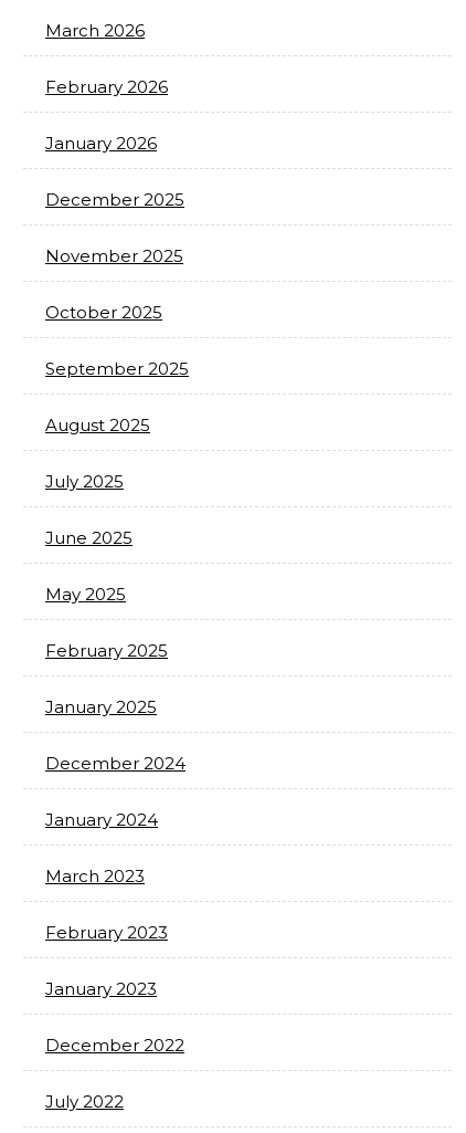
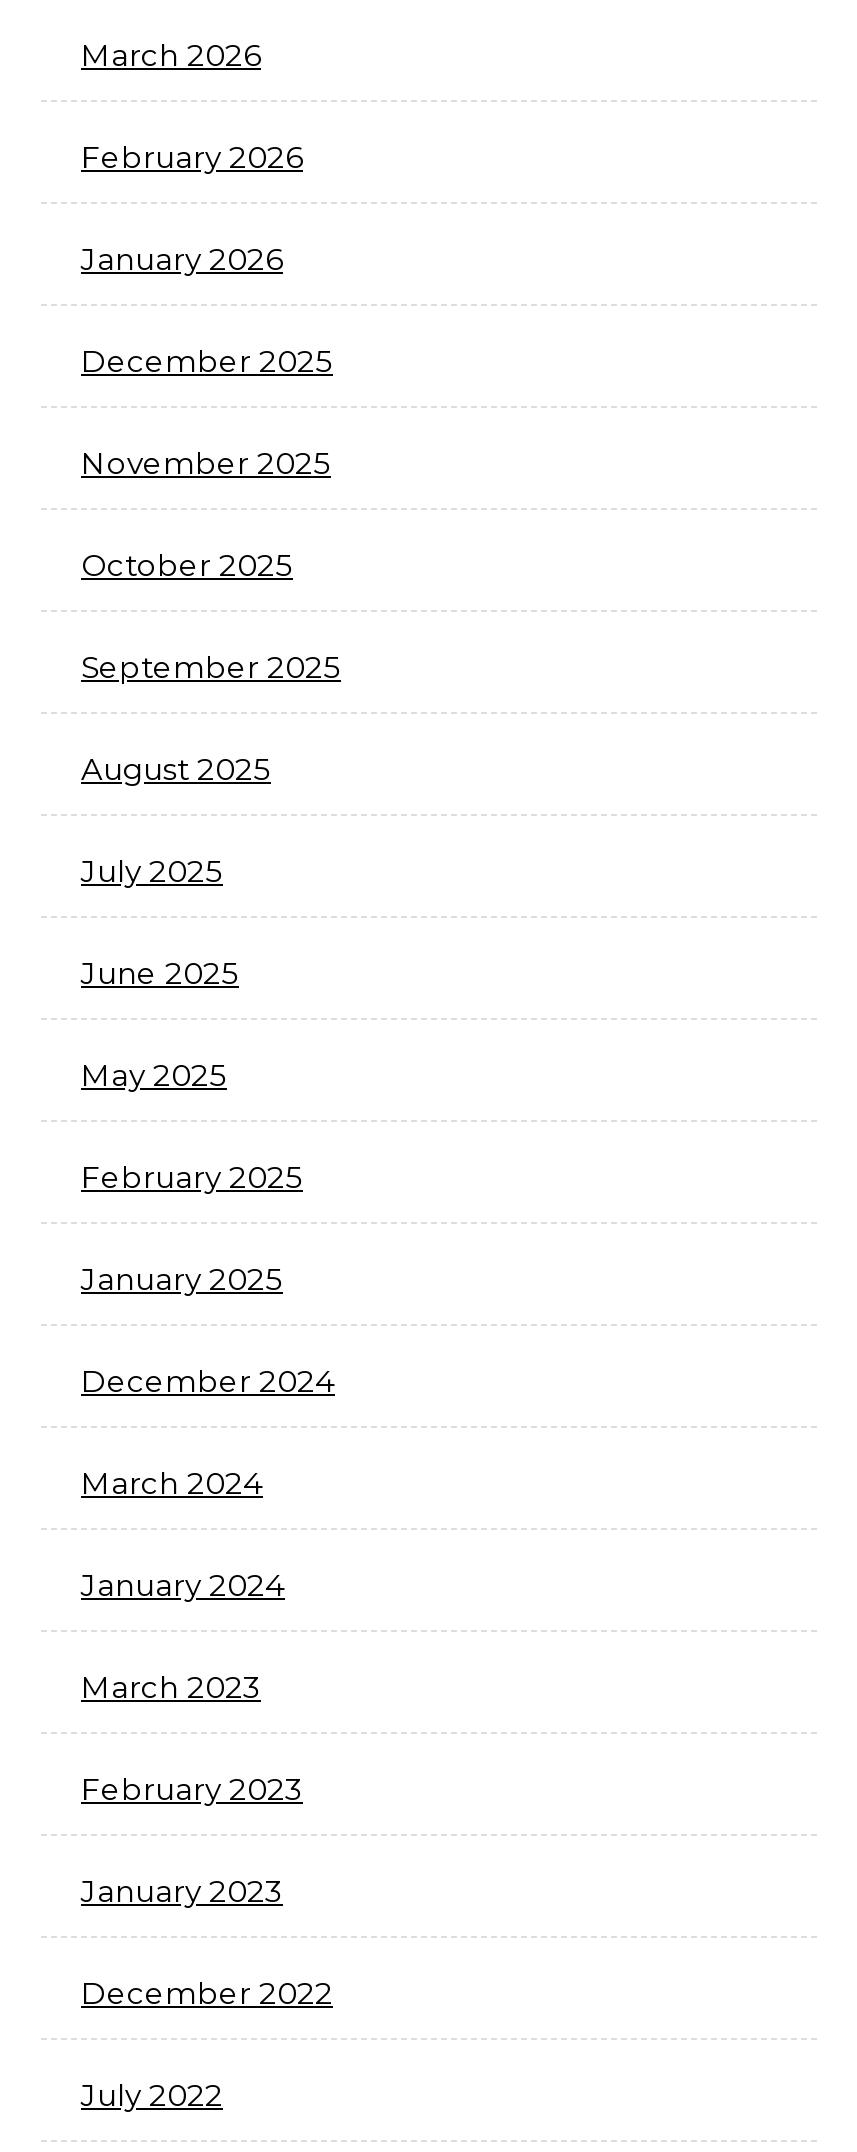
+ March 2024
